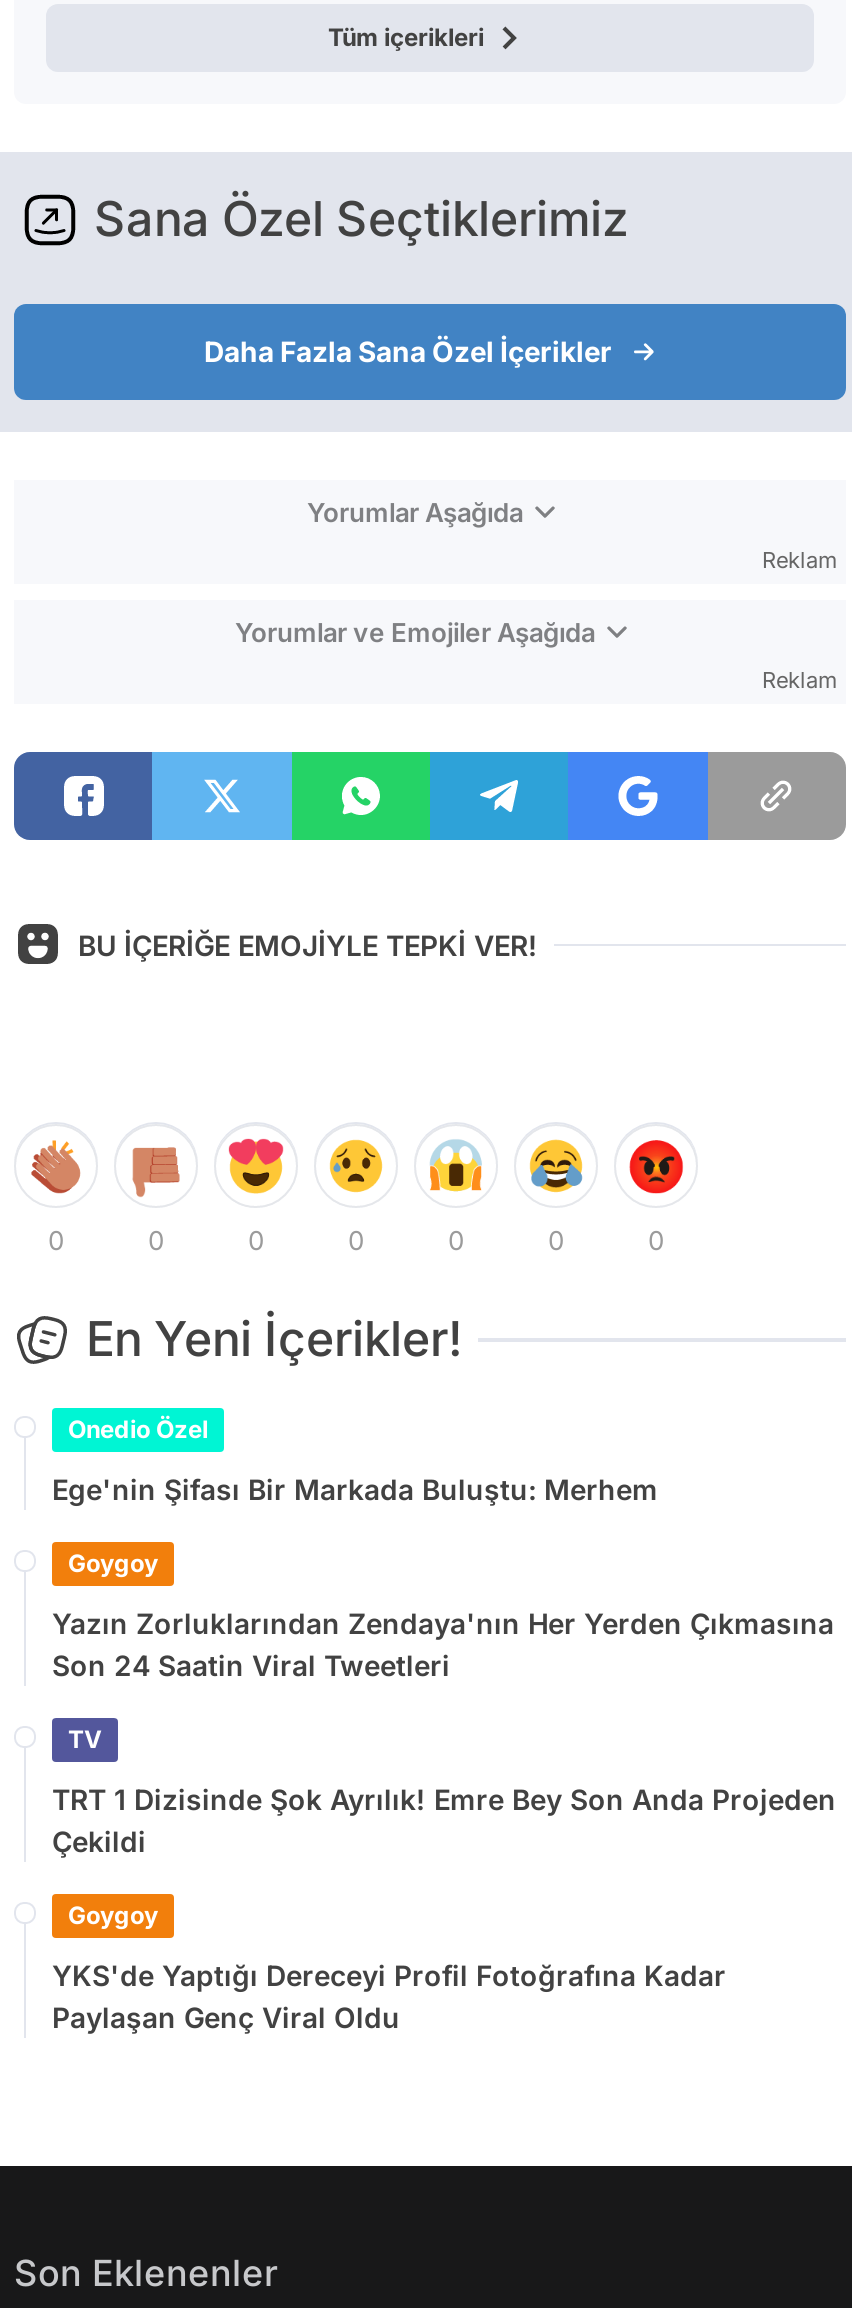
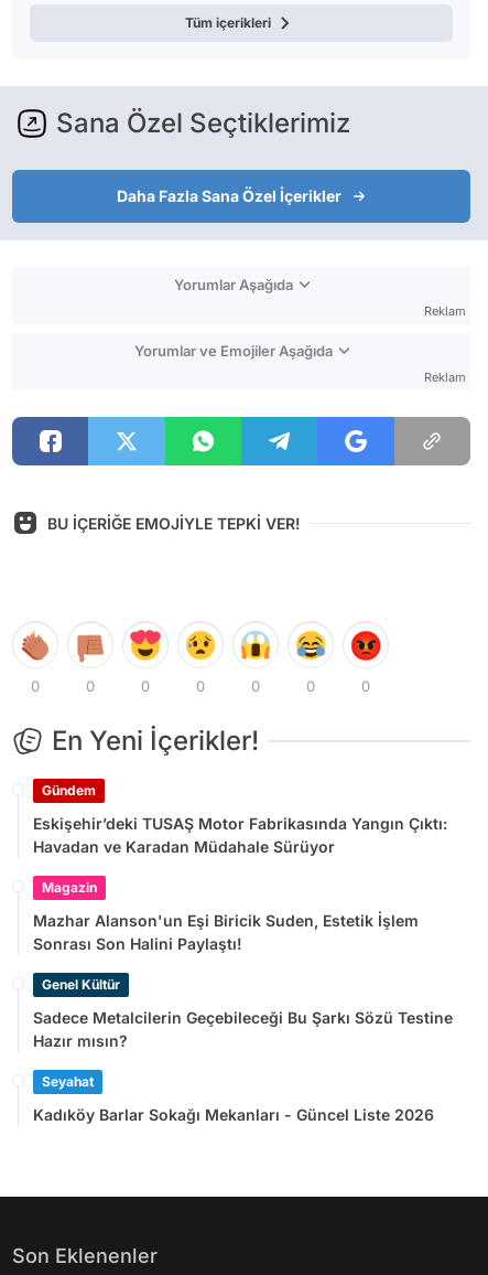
- Onedio Özel
+ Gündem

- Ege'nin Şifası Bir Markada Buluştu: Merhem
+ Eskişehir’deki TUSAŞ Motor Fabrikasında Yangın Çıktı:
+ Havadan ve Karadan Müdahale Sürüyor

- Goygoy
+ Magazin

- Yazın Zorluklarından Zendaya'nın Her Yerden Çıkmasına
- Son 24 Saatin Viral Tweetleri
+ Mazhar Alanson'un Eşi Biricik Suden, Estetik İşlem
+ Sonrası Son Halini Paylaştı!

- TV
+ Genel Kültür

- TRT 1 Dizisinde Şok Ayrılık! Emre Bey Son Anda Projeden
- Çekildi
+ Sadece Metalcilerin Geçebileceği Bu Şarkı Sözü Testine
+ Hazır mısın?

- Goygoy
+ Seyahat

- YKS'de Yaptığı Dereceyi Profil Fotoğrafına Kadar
- Paylaşan Genç Viral Oldu
+ Kadıköy Barlar Sokağı Mekanları - Güncel Liste 2026
